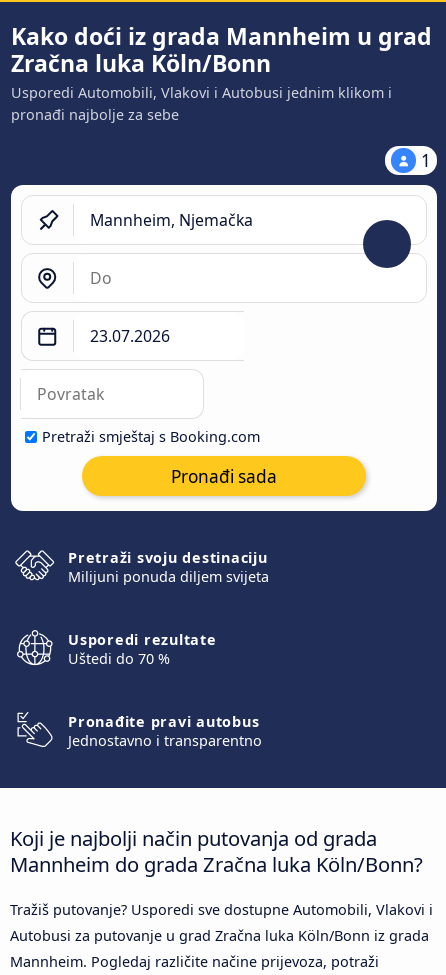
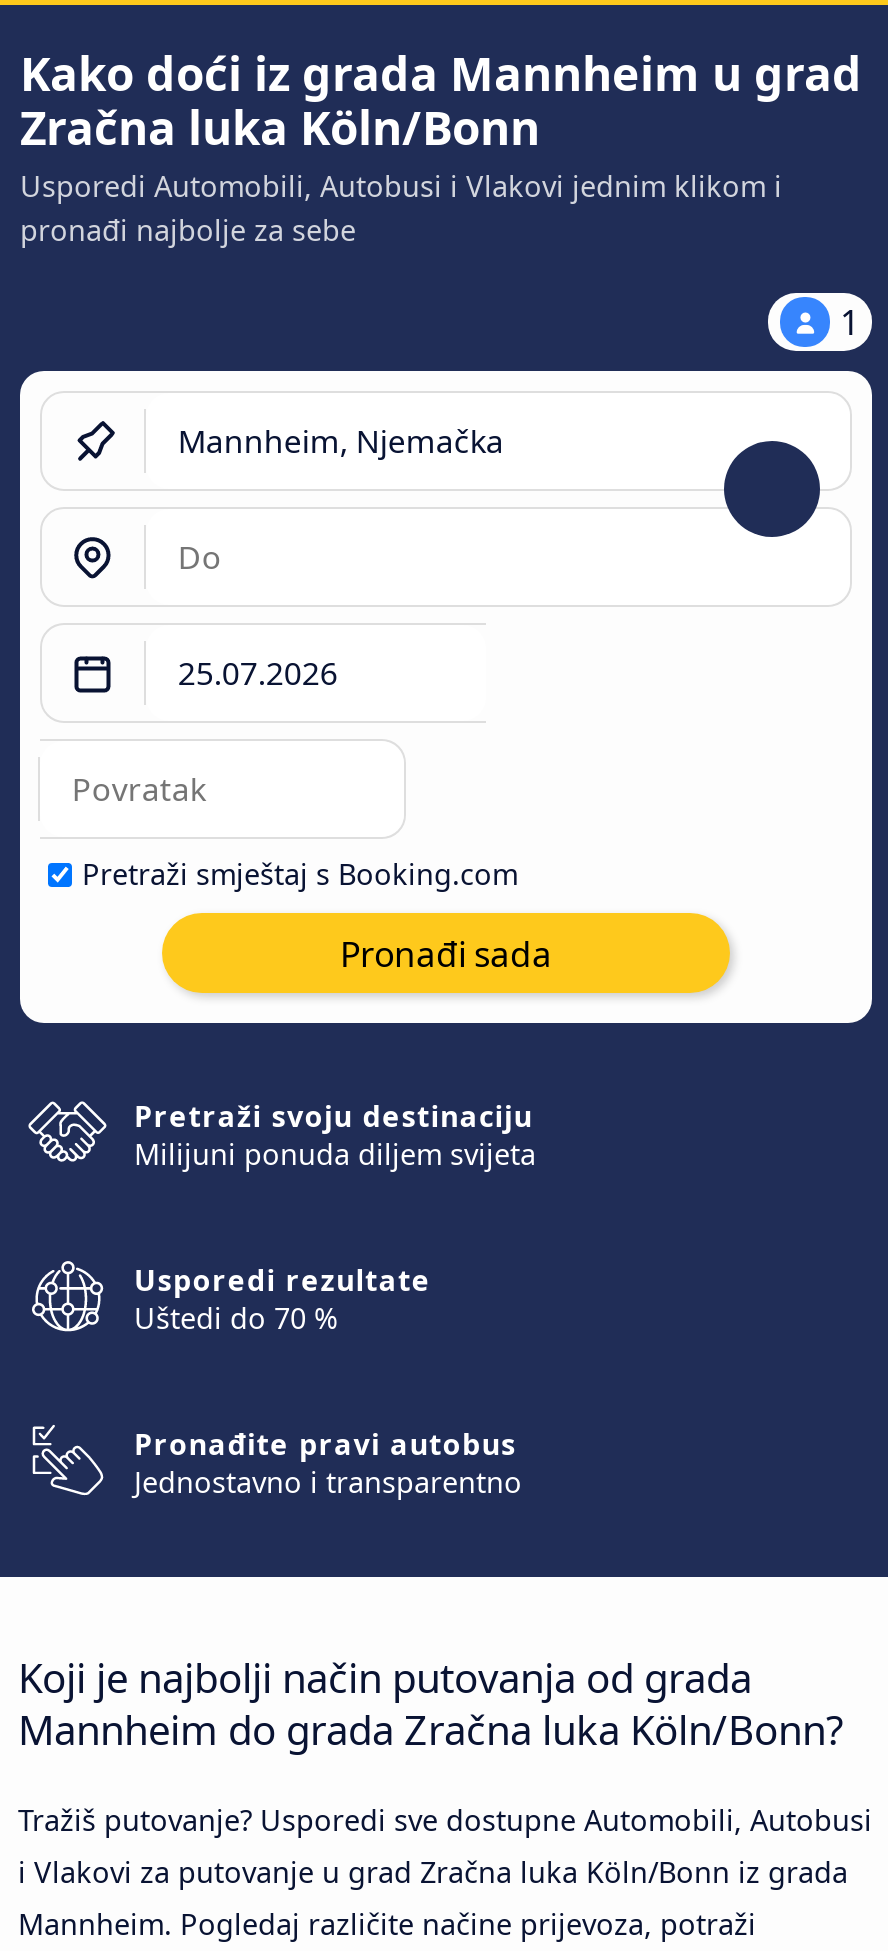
- Usporedi Automobili, Vlakovi i Autobusi jednim klikom i
+ Usporedi Automobili, Autobusi i Vlakovi jednim klikom i

- Tražiš putovanje? Usporedi sve dostupne Automobili, Vlakovi i
- Autobusi za putovanje u grad Zračna luka Köln/Bonn iz grada
+ Tražiš putovanje? Usporedi sve dostupne Automobili, Autobusi
+ i Vlakovi za putovanje u grad Zračna luka Köln/Bonn iz grada
